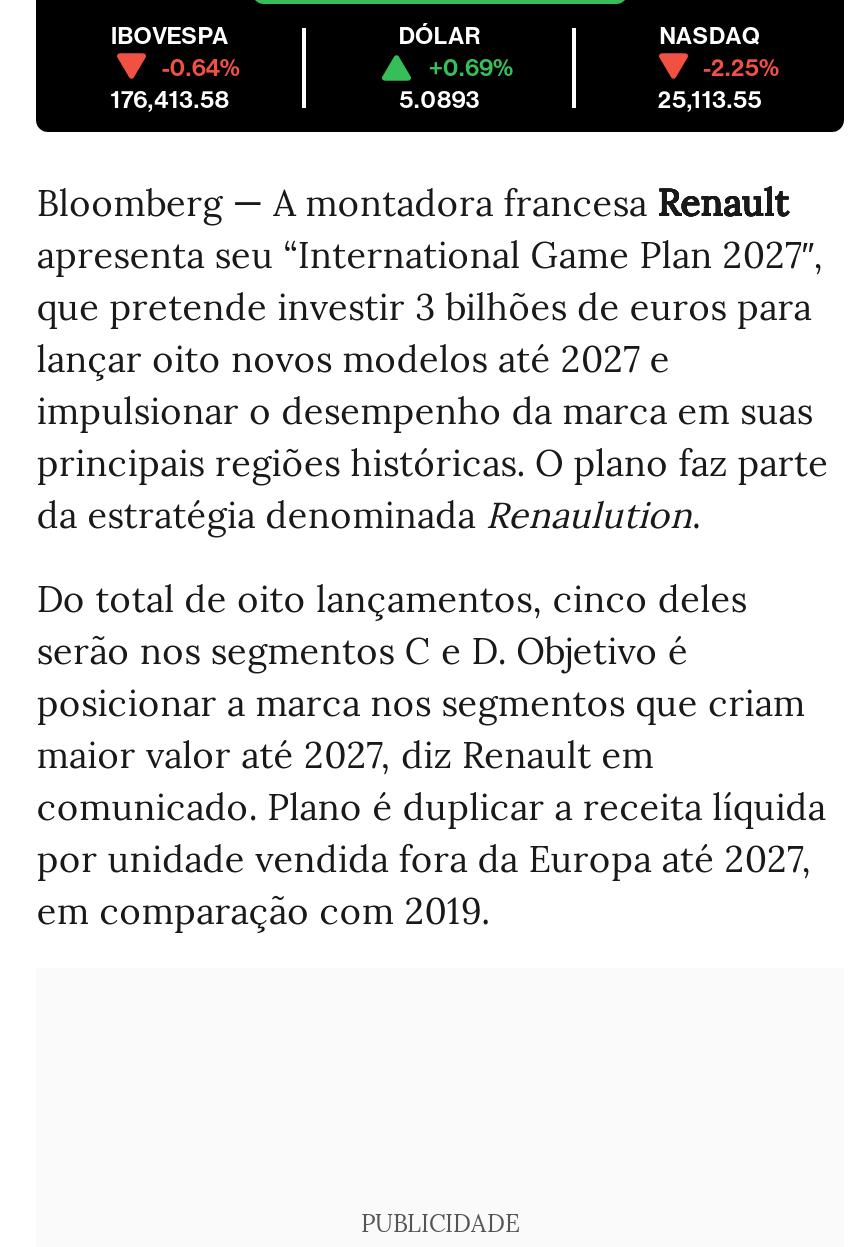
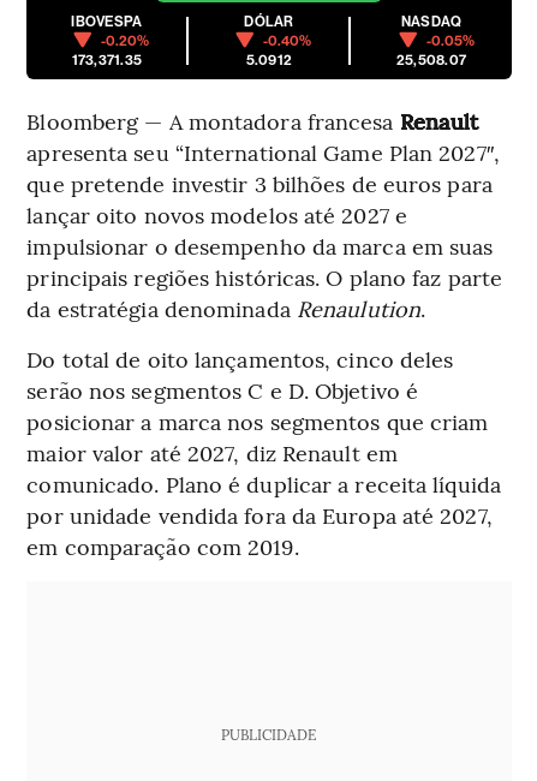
- -0.64%
+ -0.20%

- +0.69%
+ -0.40%

- -2.25%
+ -0.05%

- 176,413.58
+ 173,371.35

- 5.0893
+ 5.0912

- 25,113.55
+ 25,508.07
